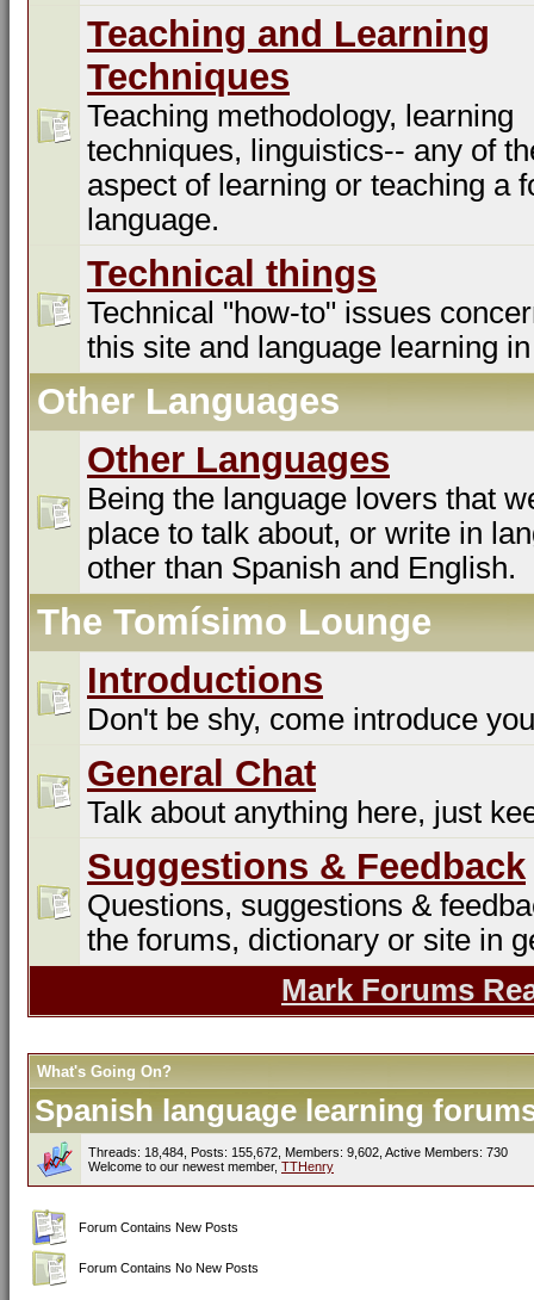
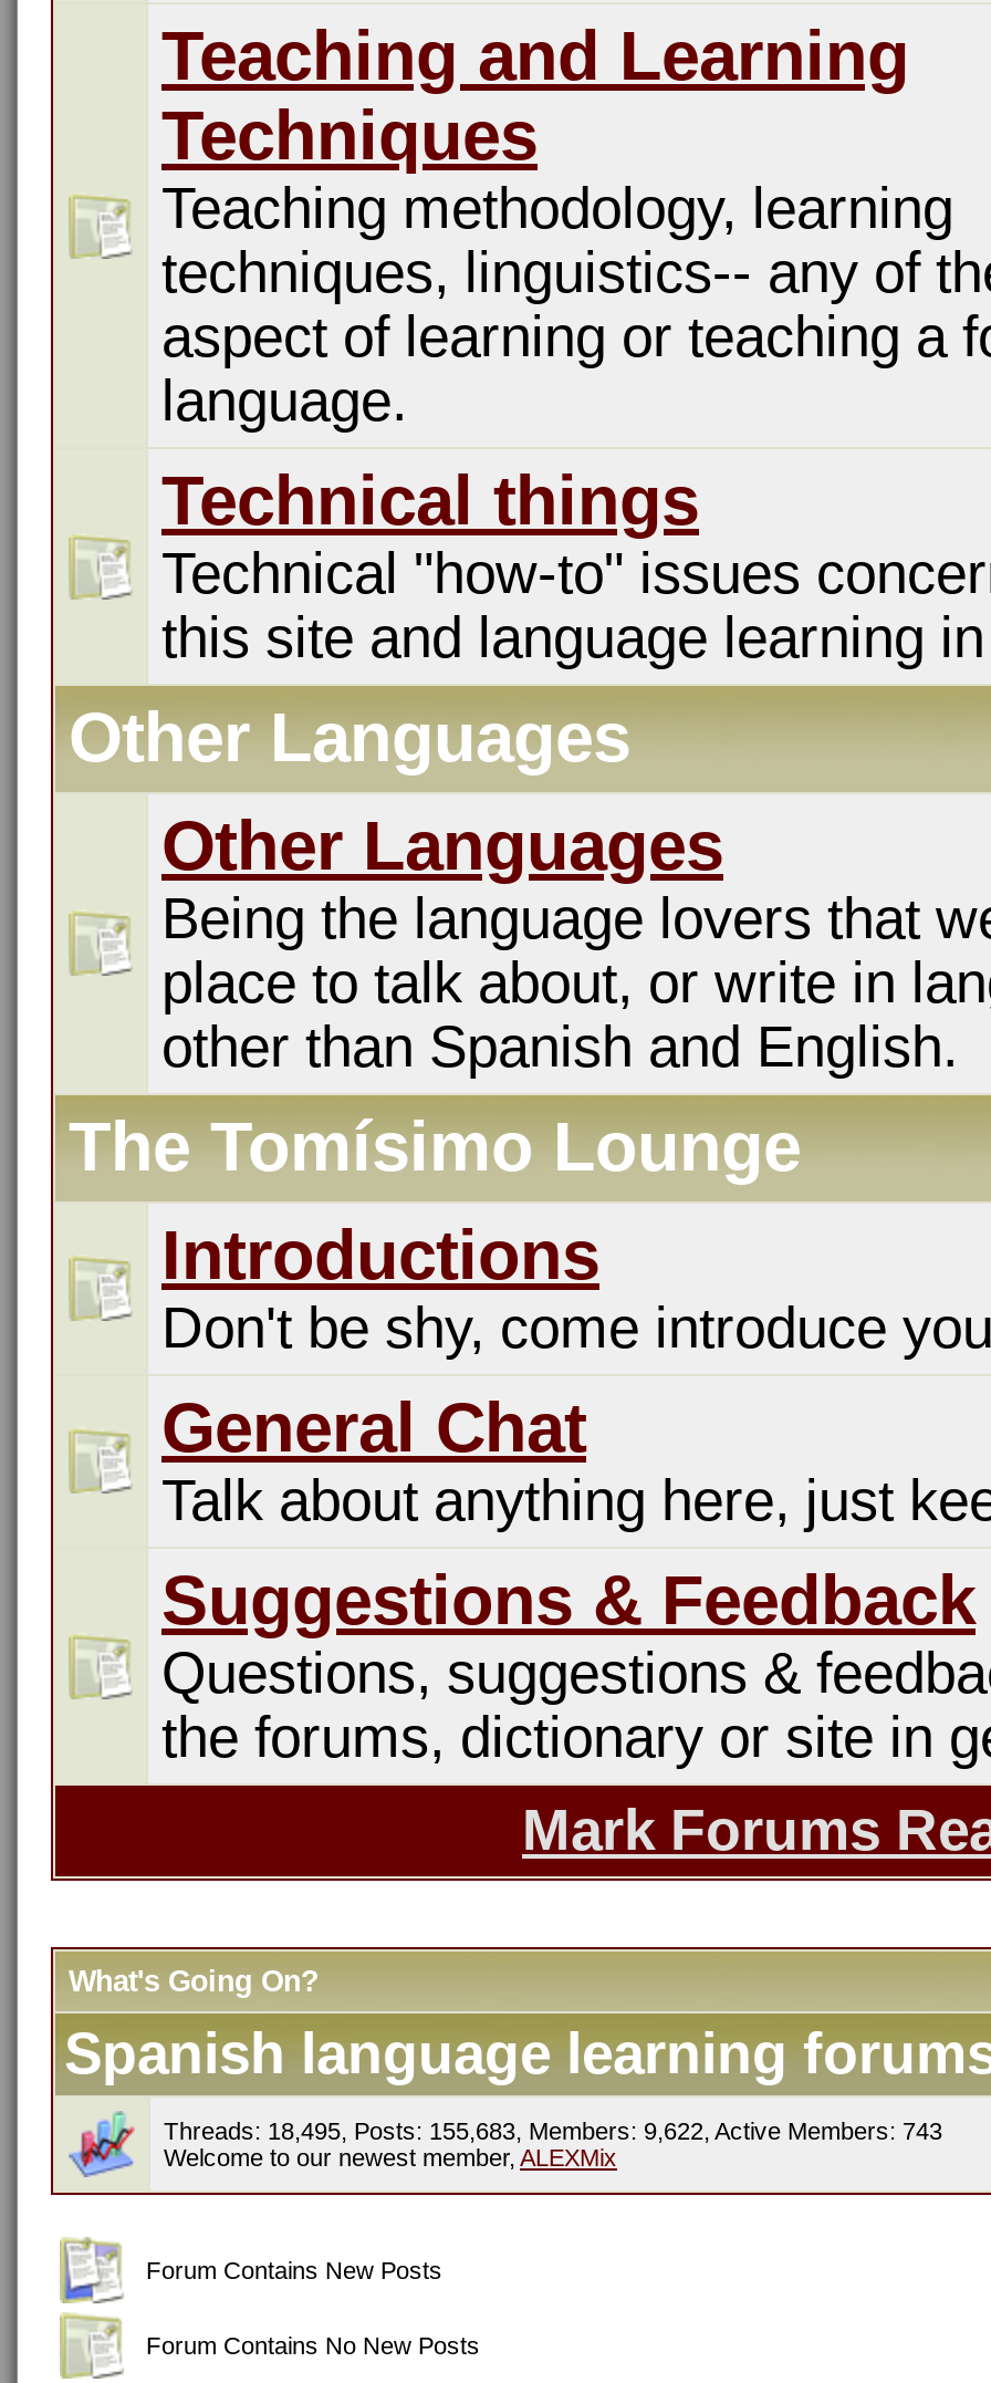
- Threads: 18,484, Posts: 155,672, Members: 9,602, Active Members: 730
+ Threads: 18,495, Posts: 155,683, Members: 9,622, Active Members: 743

- Welcome to our newest member,TTHenry
+ Welcome to our newest member,ALEXMix
